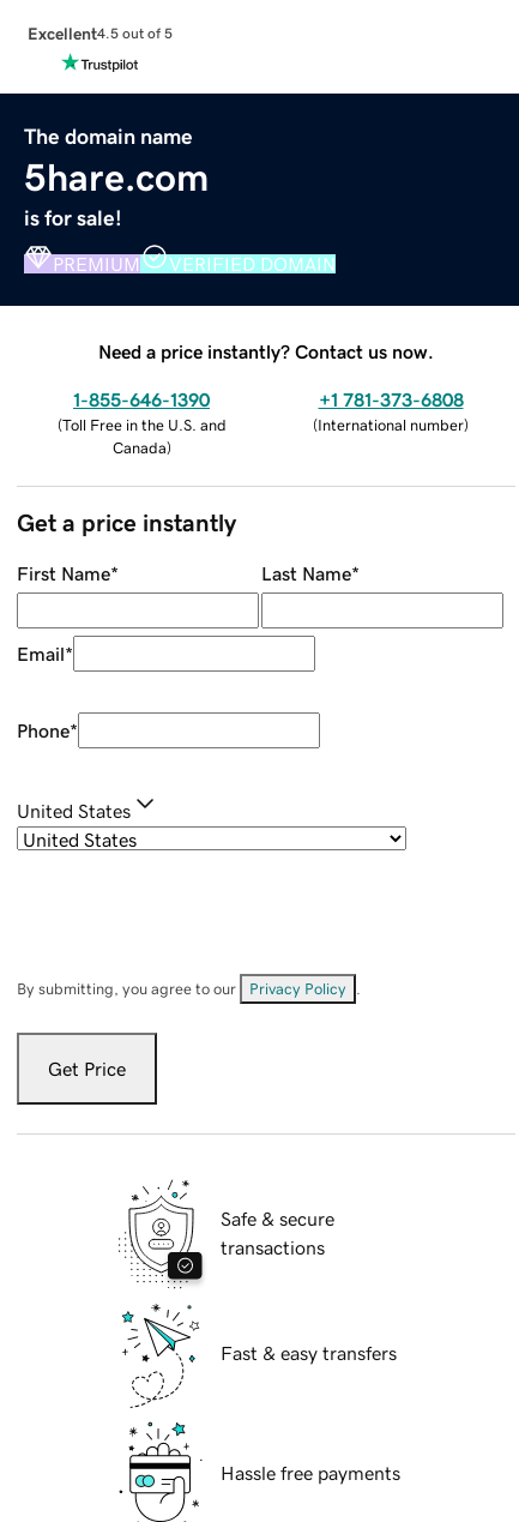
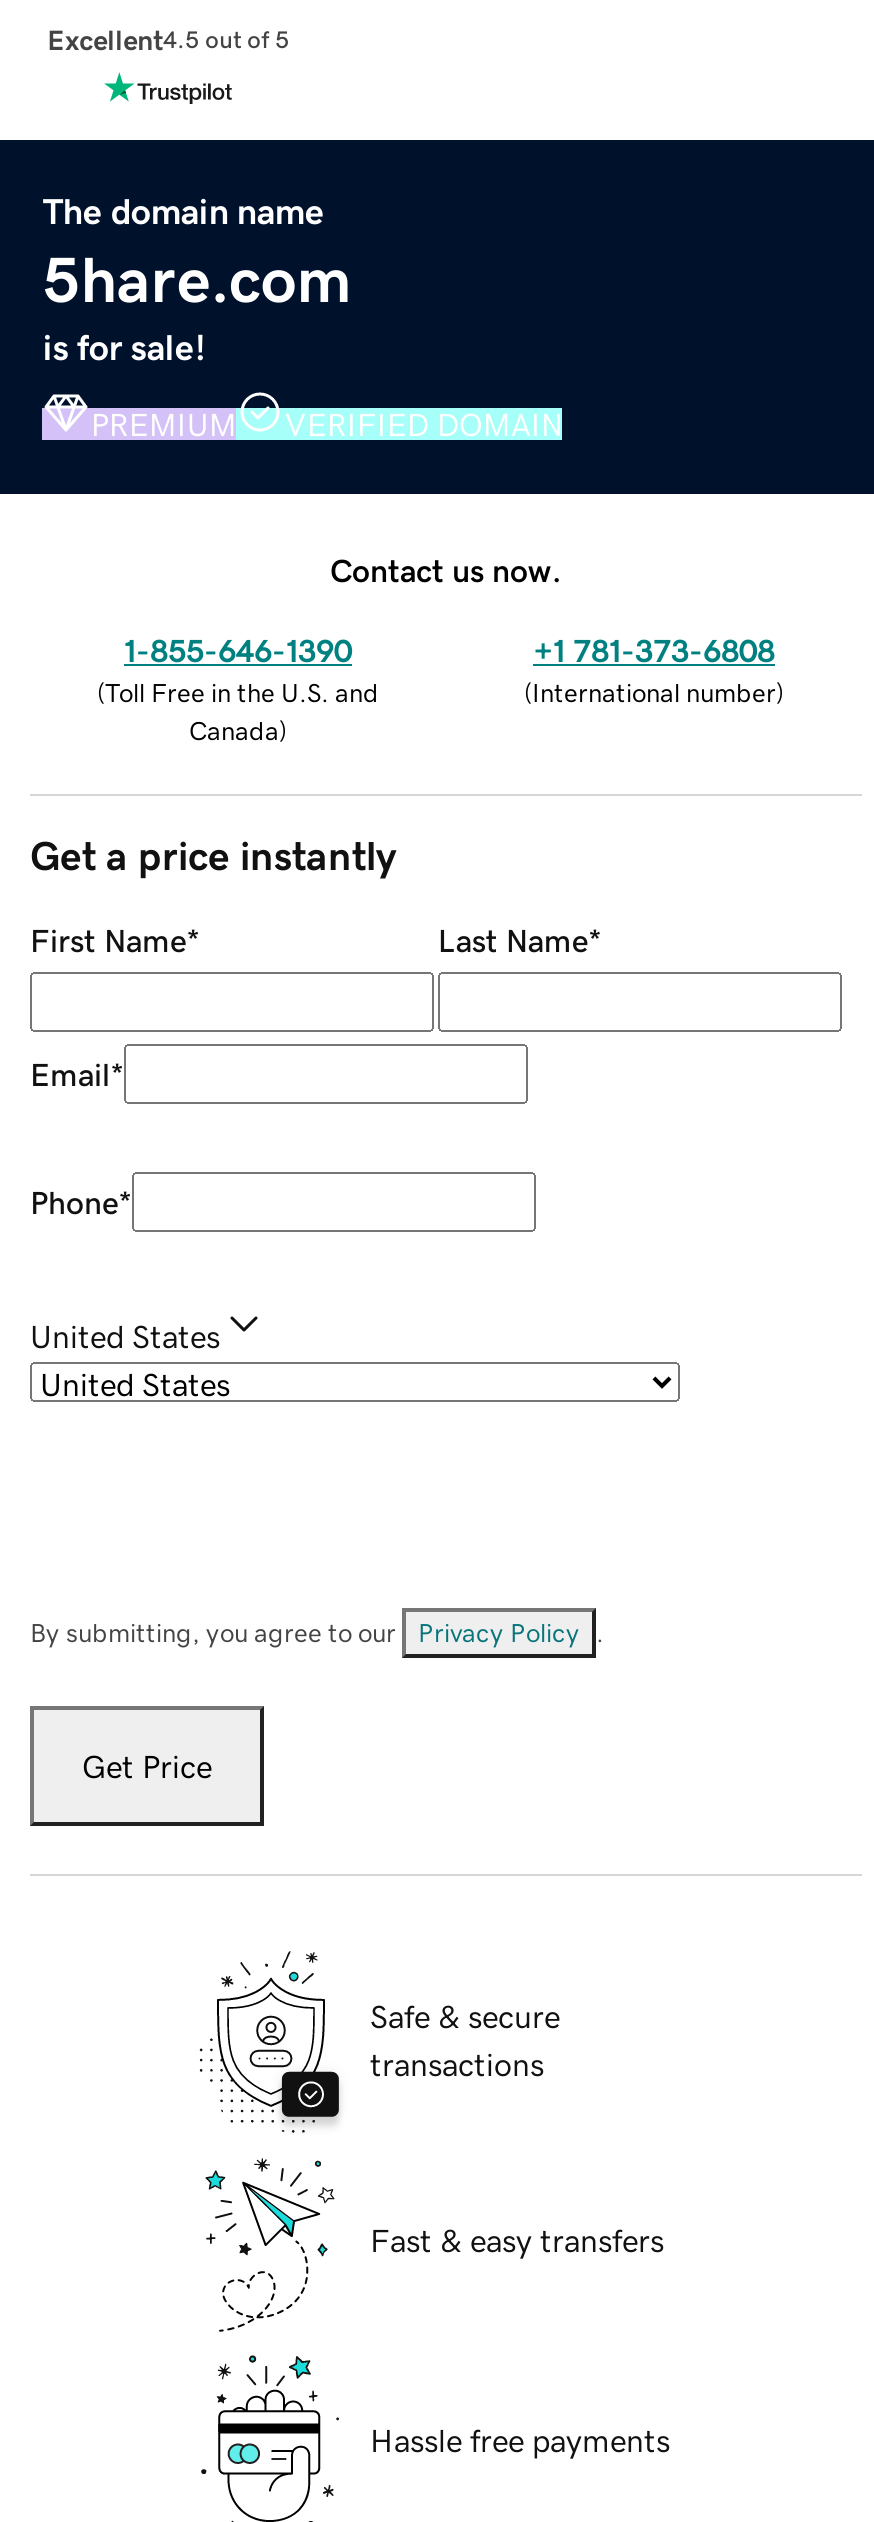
- Need a price instantly? Contact us now.
+ Contact us now.
